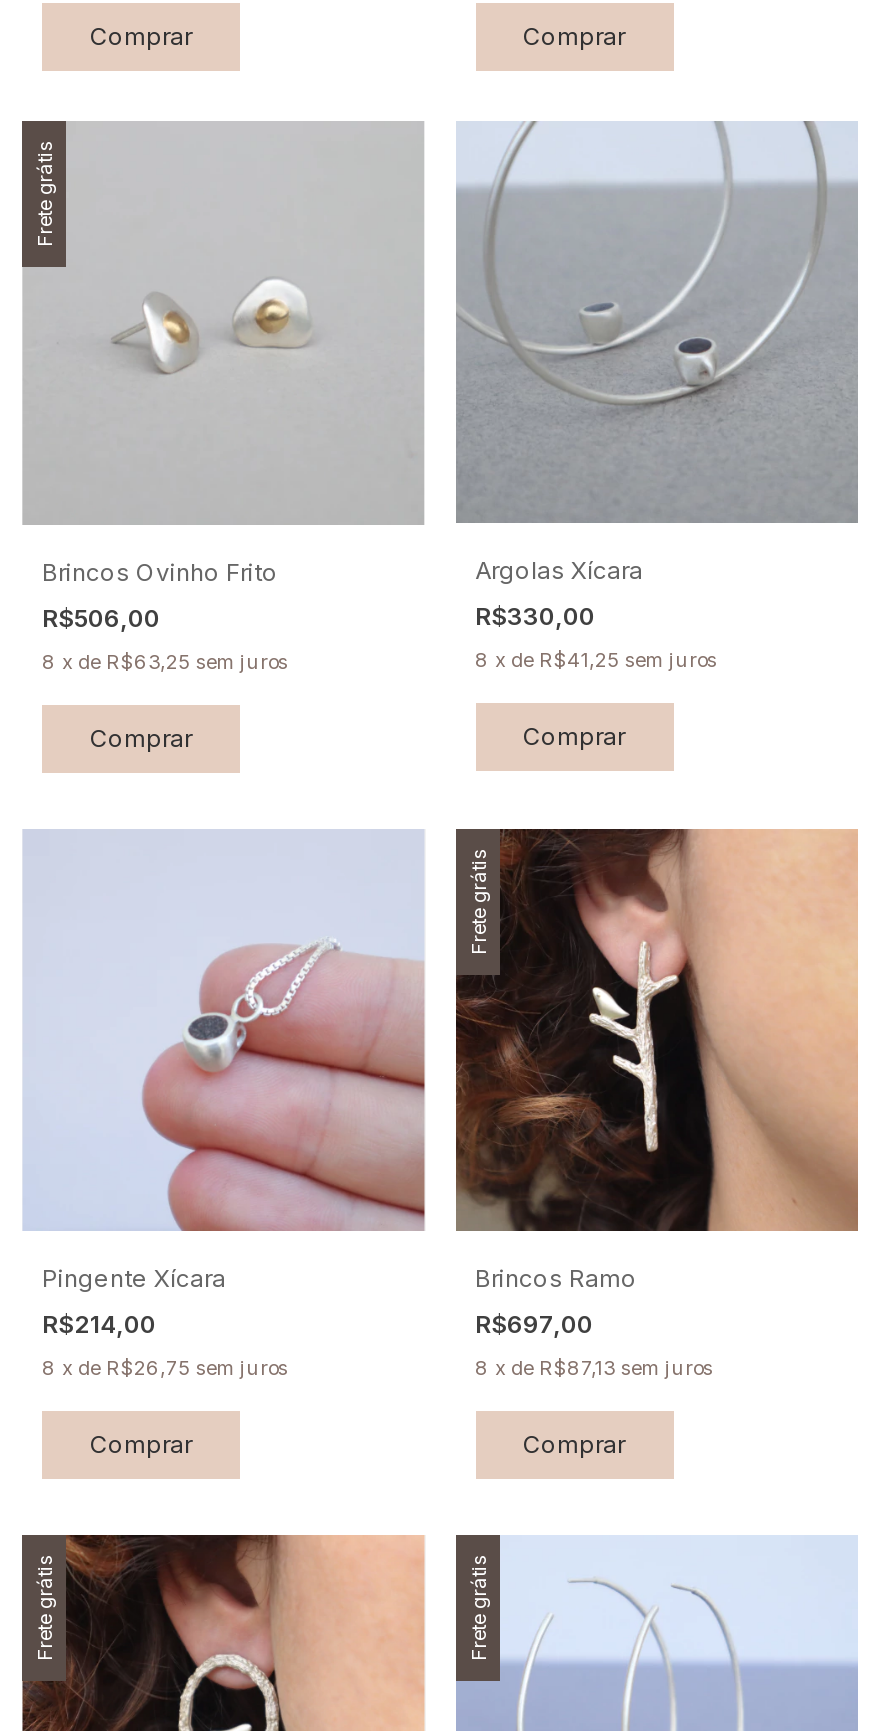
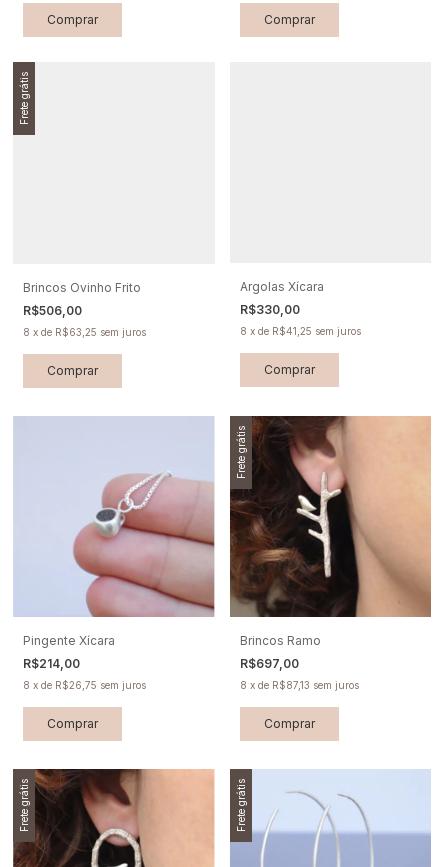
- [image]

- [image]
